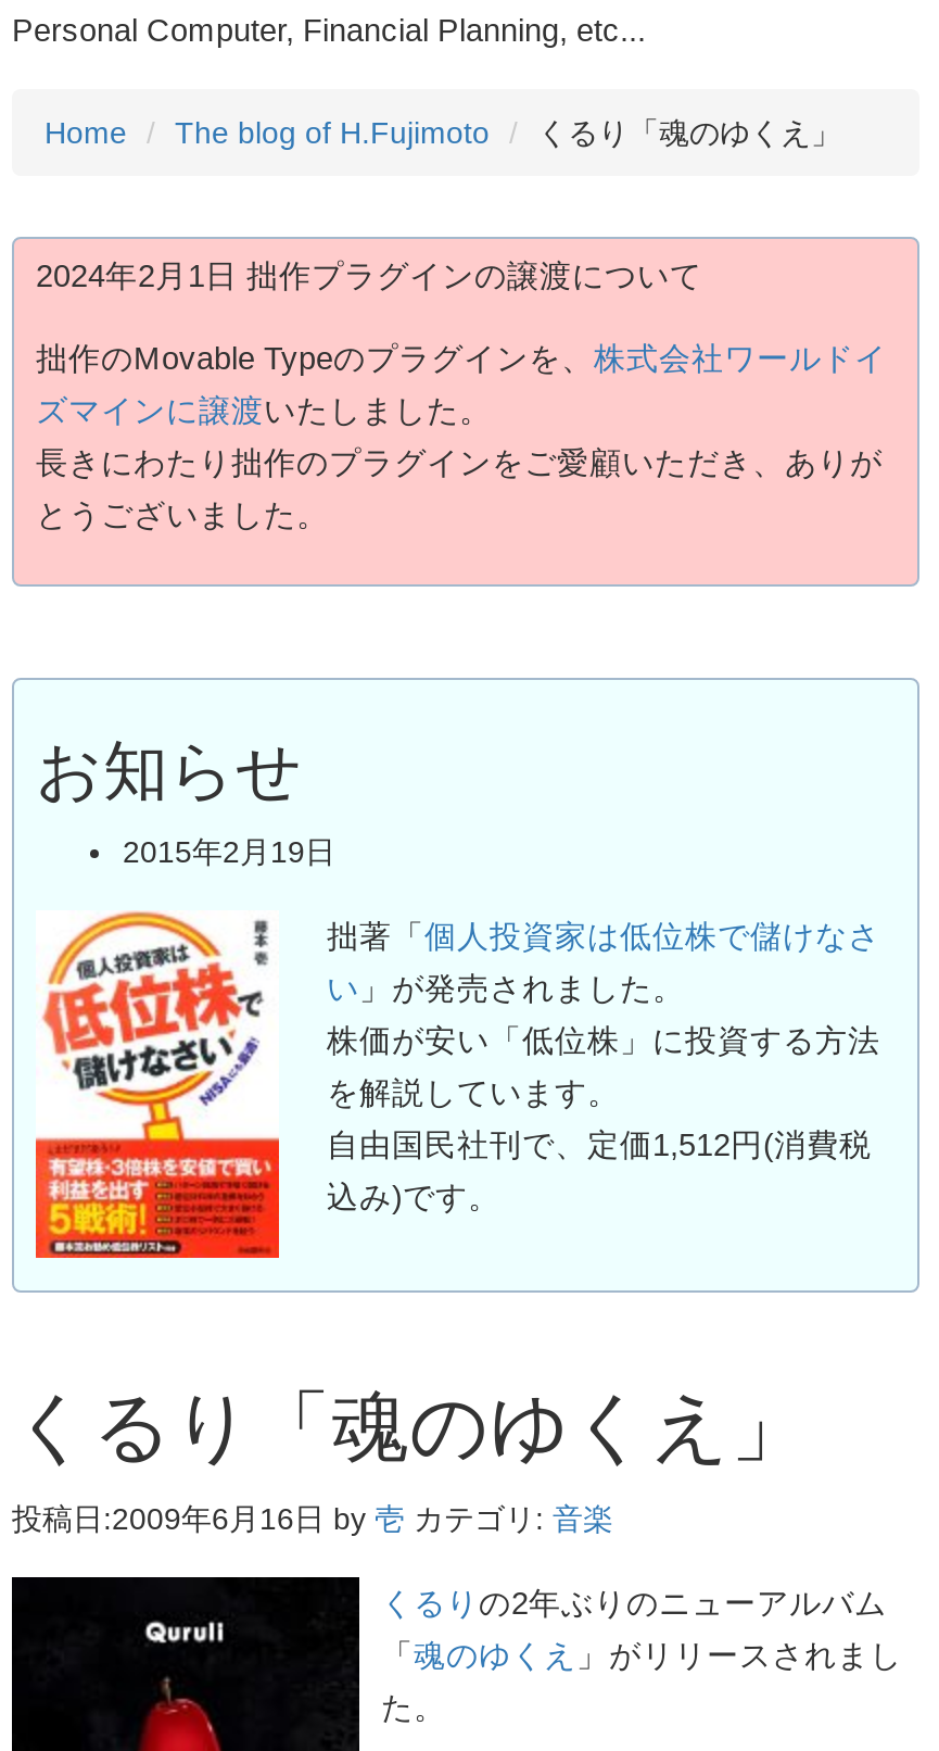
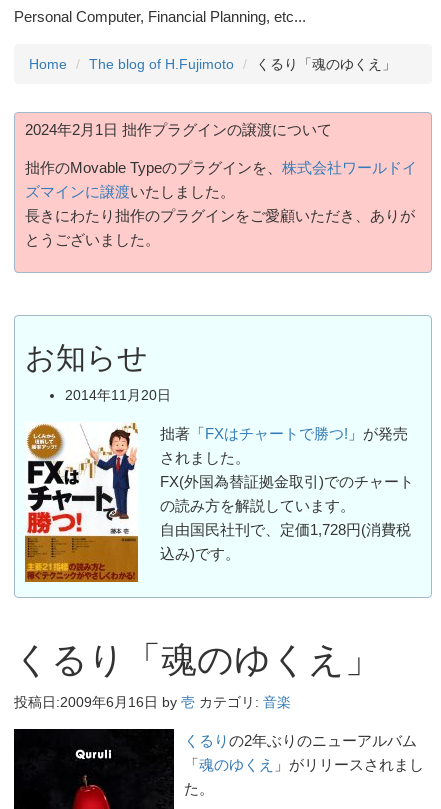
- 2015年2月19日
+ 2014年11月20日

- [image]
- 拙著「個人投資家は低位株で儲けなさ
+ [image]
+ 拙著「FXはチャートで勝つ!」が発売

- い」が発売されました。
+ されました。

- 株価が安い「低位株」に投資する方法
+ FX(外国為替証拠金取引)でのチャート

- を解説しています。
+ の読み方を解説しています。

- 自由国民社刊で、定価1,512円(消費税
+ 自由国民社刊で、定価1,728円(消費税
